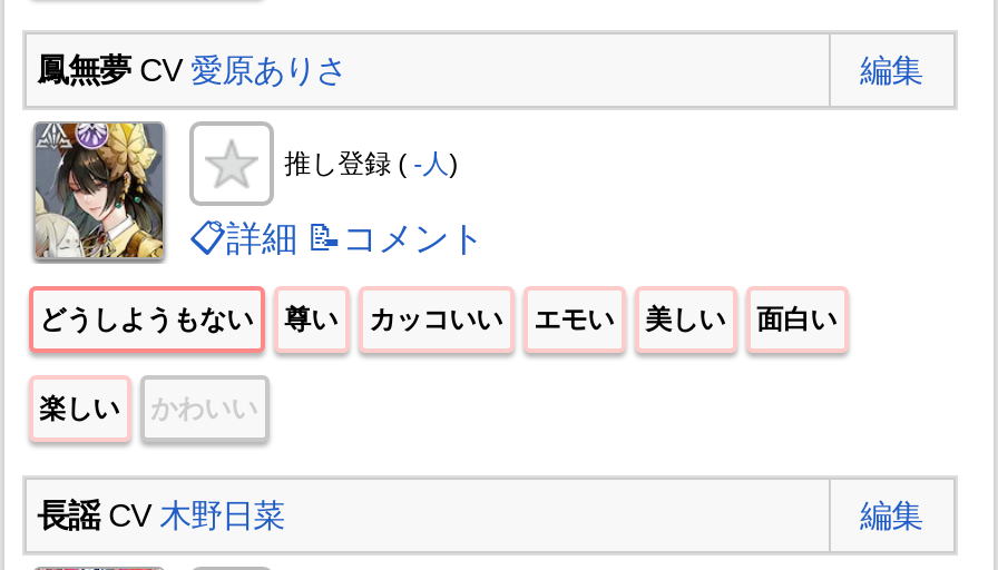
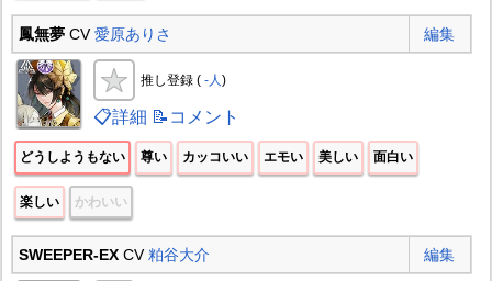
- 長謡CV木野日菜
+ SWEEPER-EX CV粕谷大介
